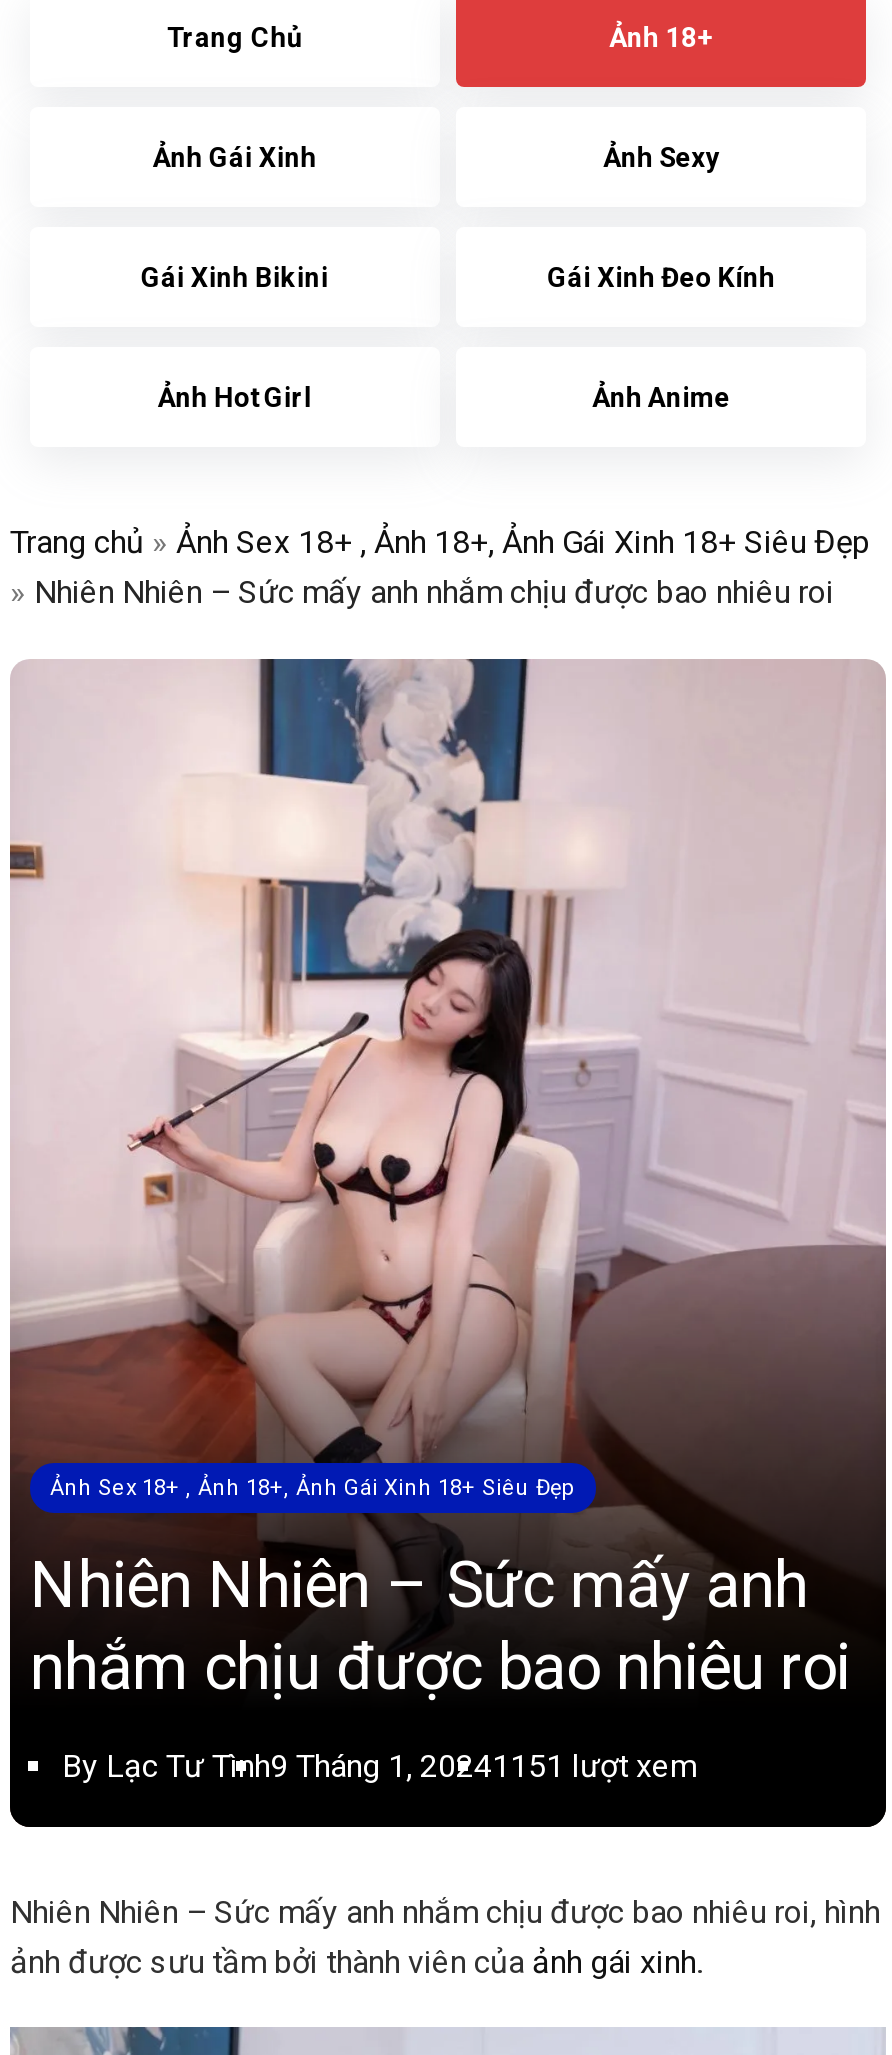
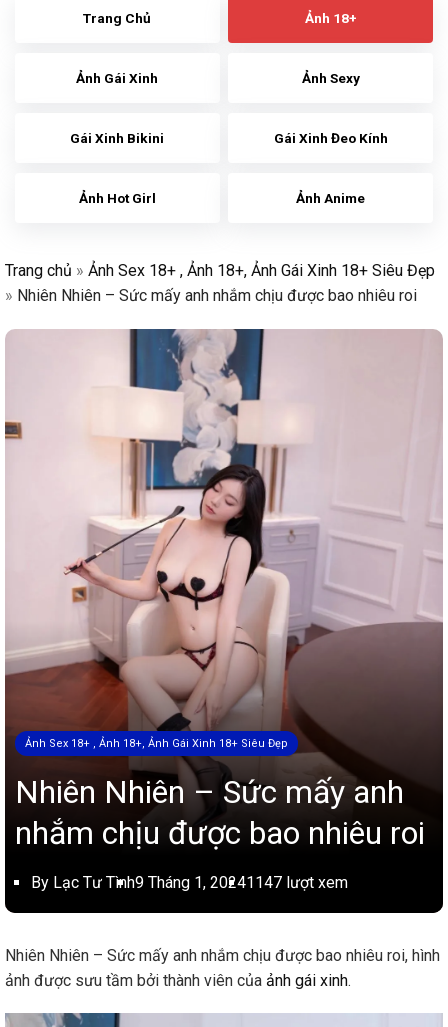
- By Lạc Tư Tình9 Tháng 1, 20241151 lượt xem
+ By Lạc Tư Tình9 Tháng 1, 20241147 lượt xem
